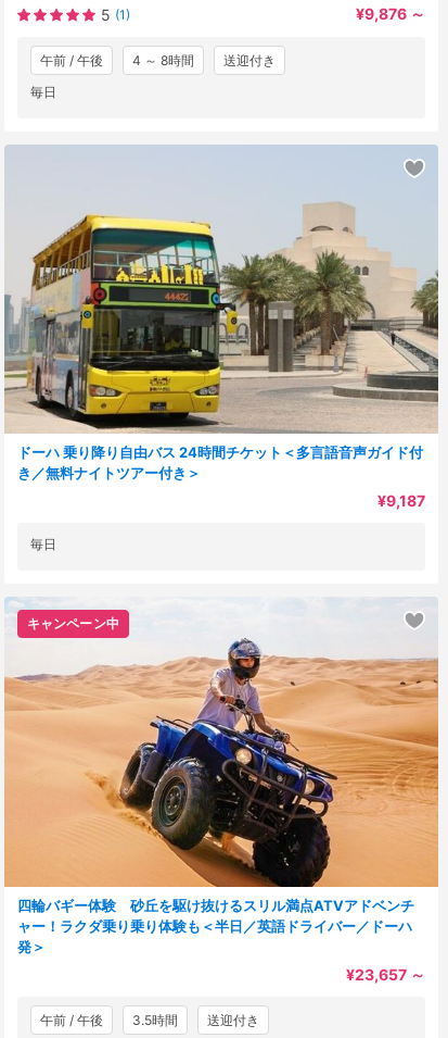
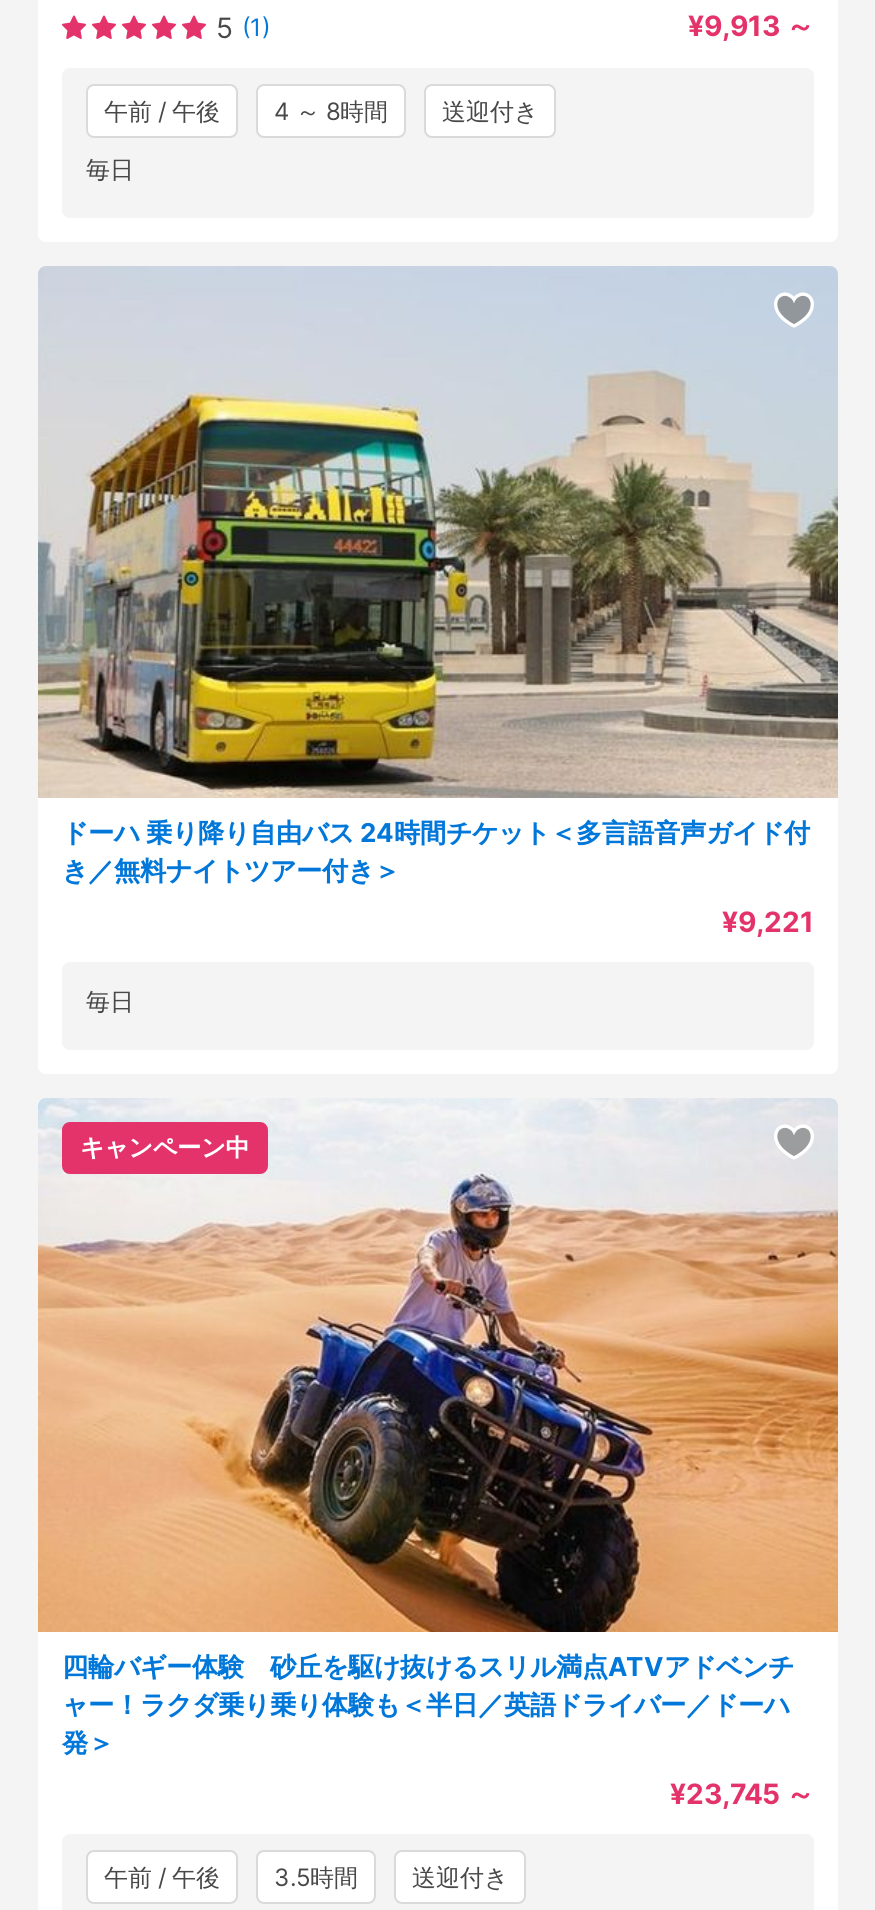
- ¥9,876～
+ ¥9,913～

- ¥9,187
+ ¥9,221

- ¥23,657～
+ ¥23,745～
